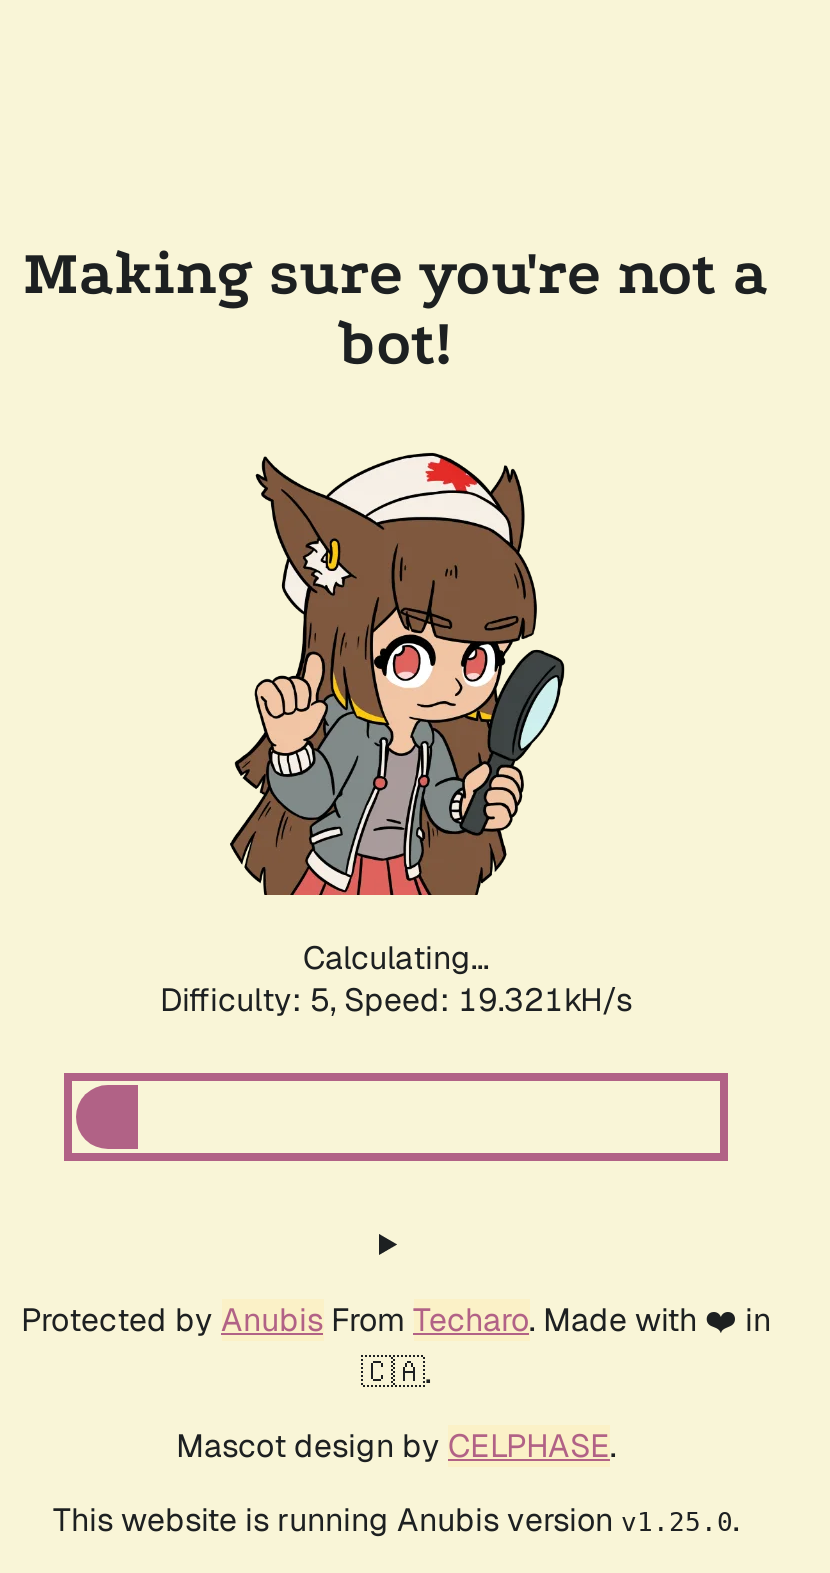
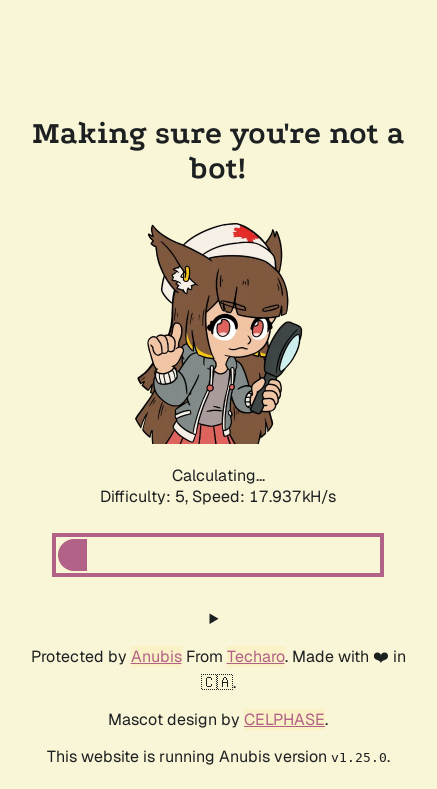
- Difficulty: 5, Speed: 19.321kH/s
+ Difficulty: 5, Speed: 17.937kH/s
